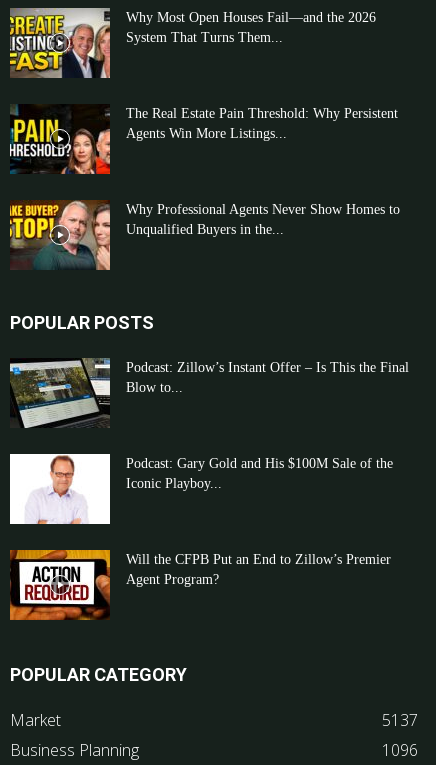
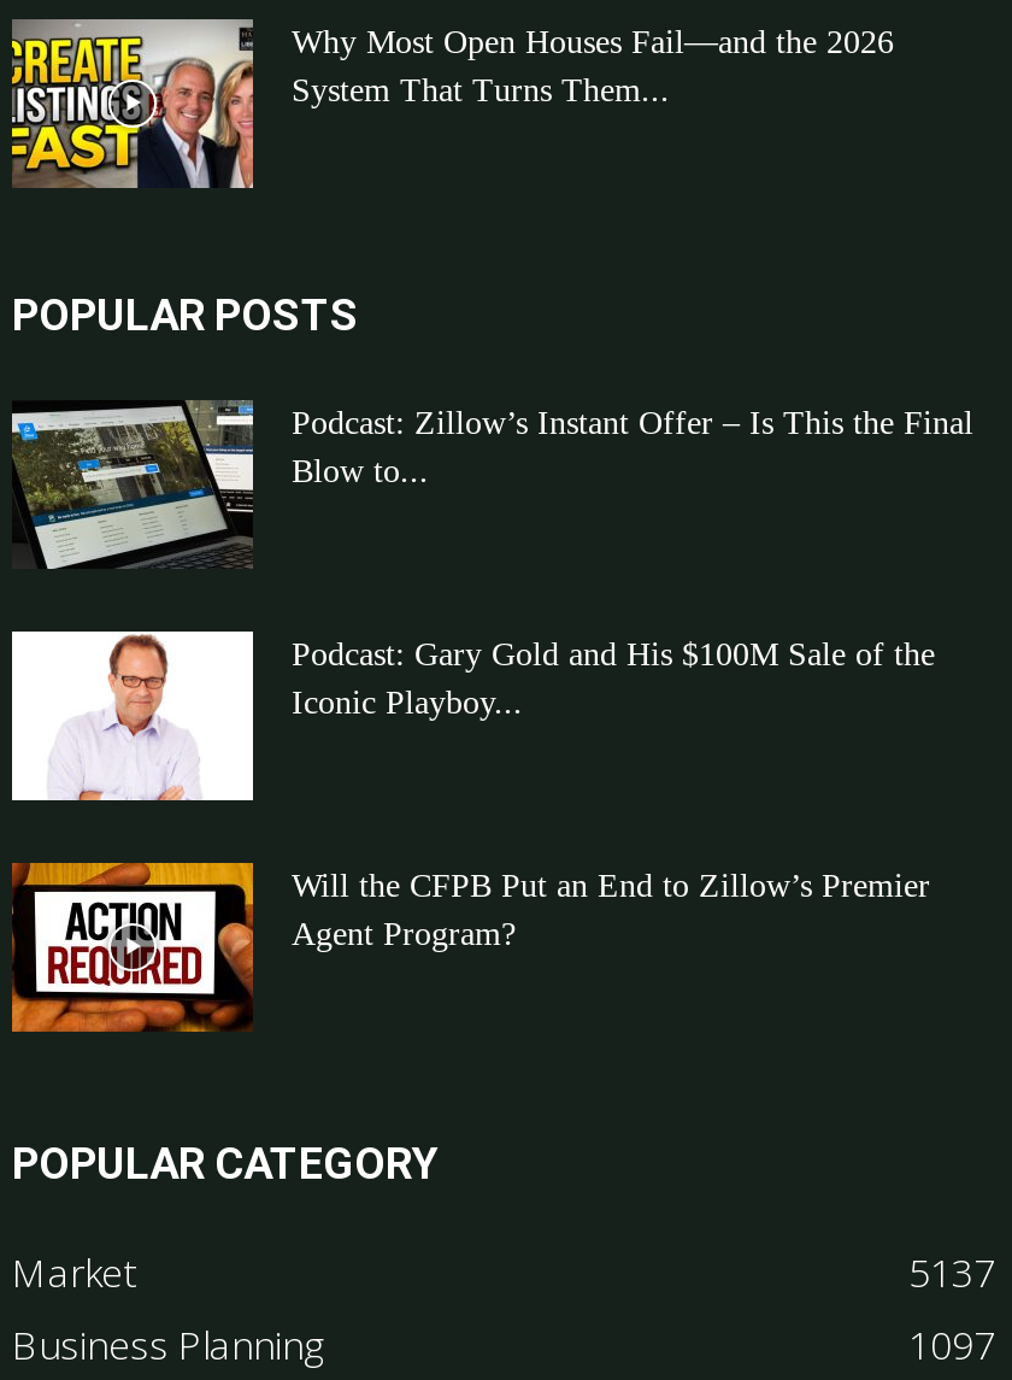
- [image]
- The Real Estate Pain Threshold: Why Persistent
- Agents Win More Listings...

- [image]
- Why Professional Agents Never Show Homes to
- Unqualified Buyers in the...

- 1096
+ 1097
